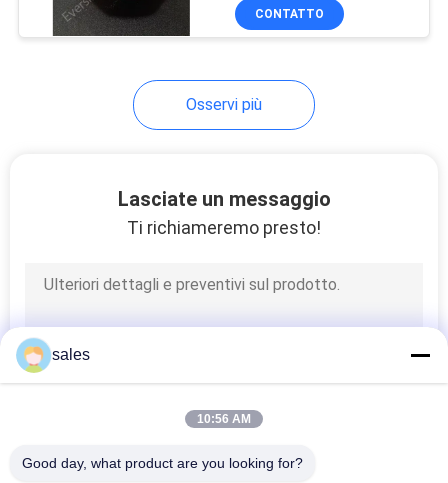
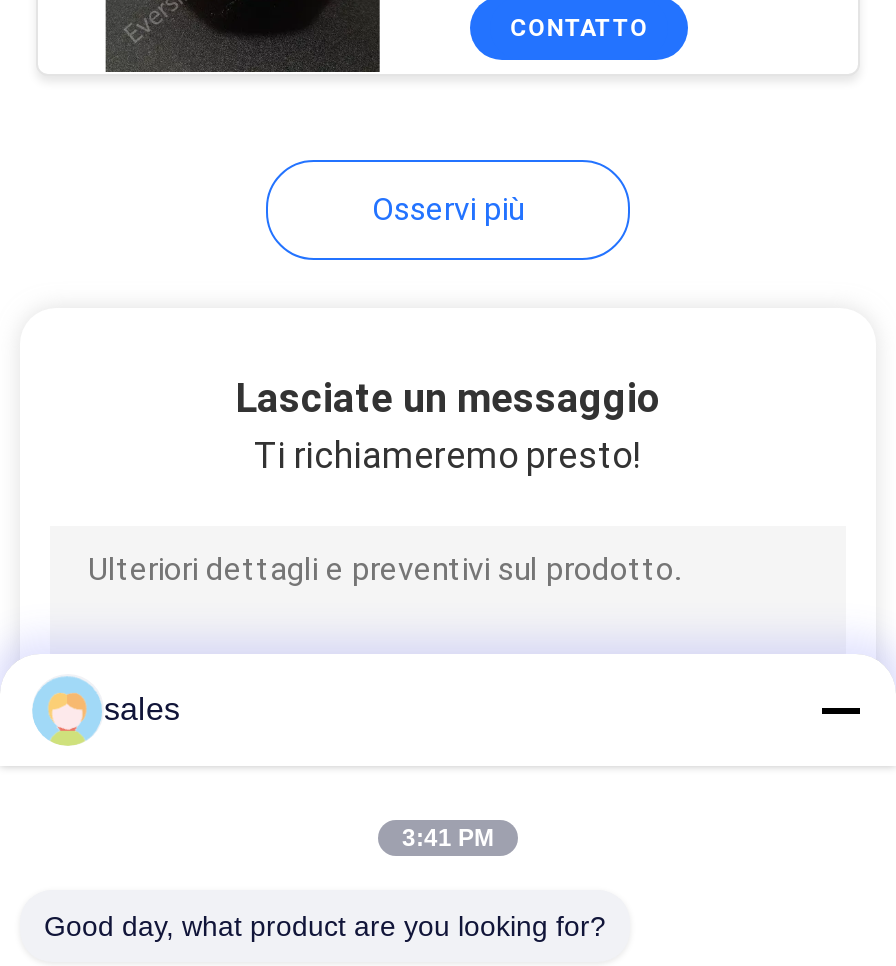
- 10:56 AM
+ 3:41 PM
